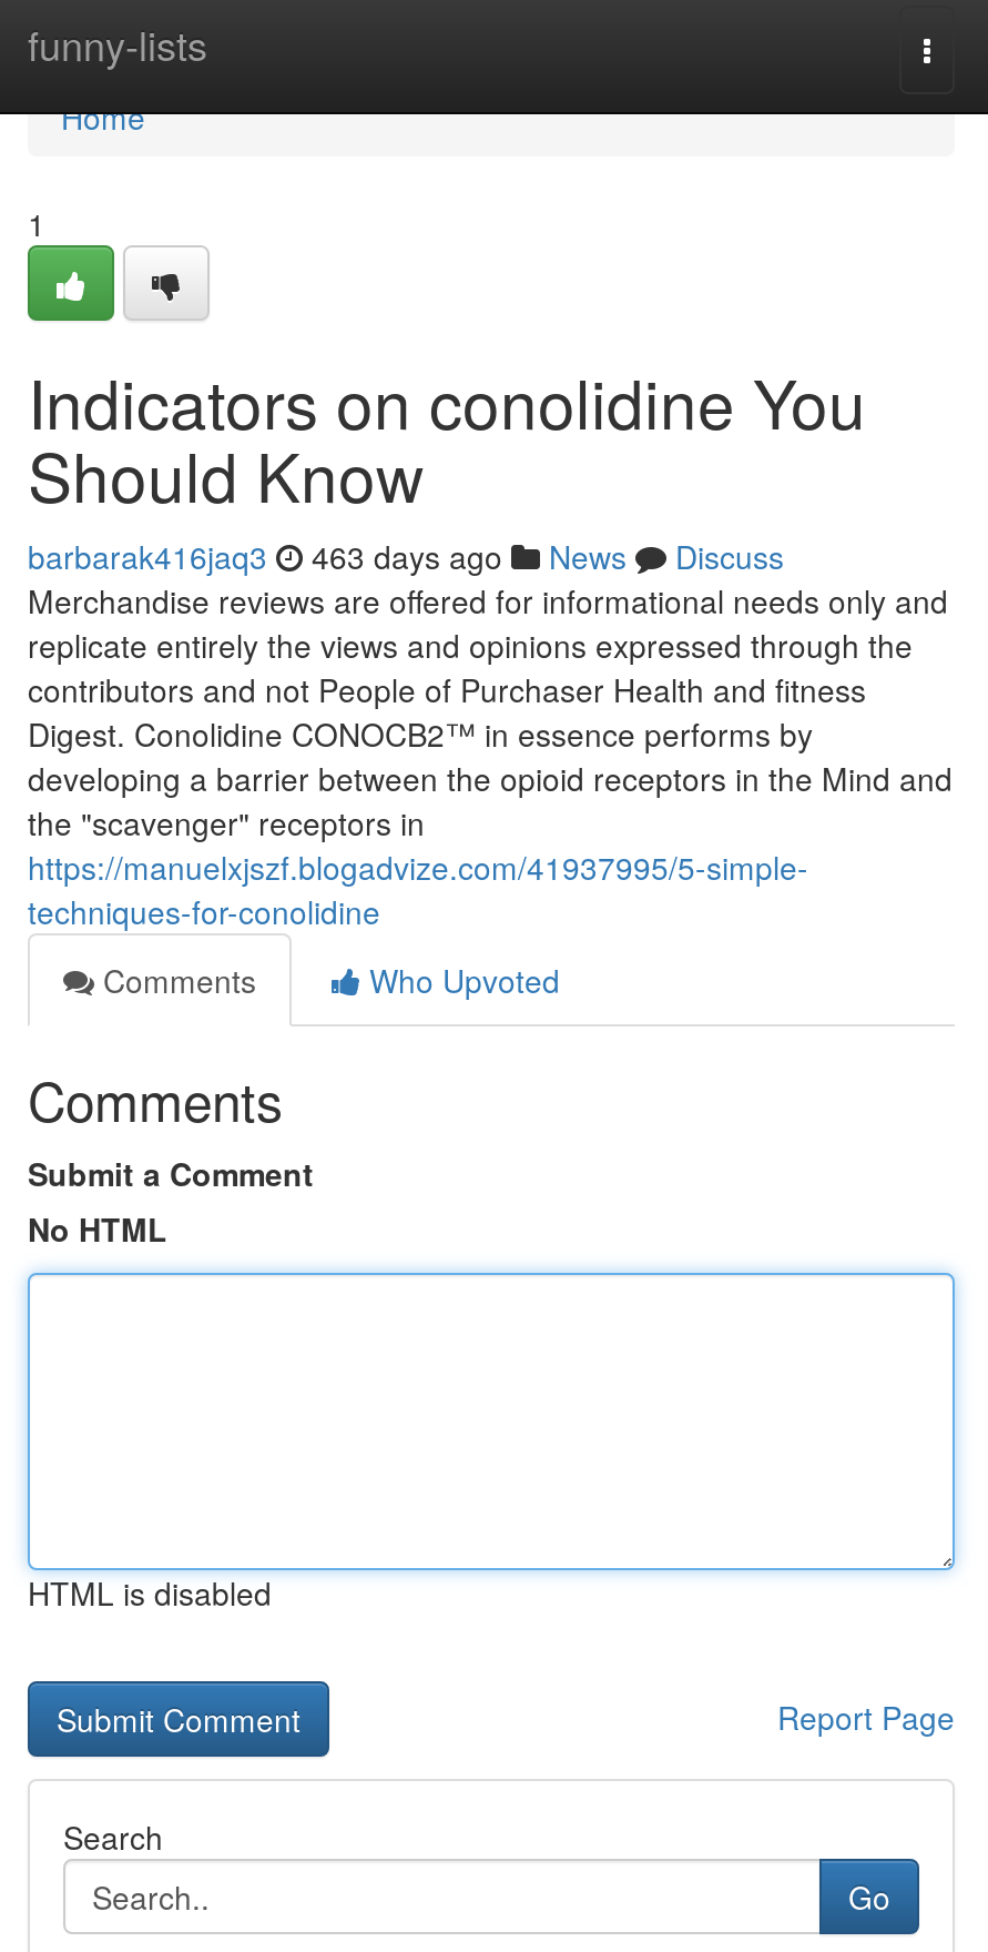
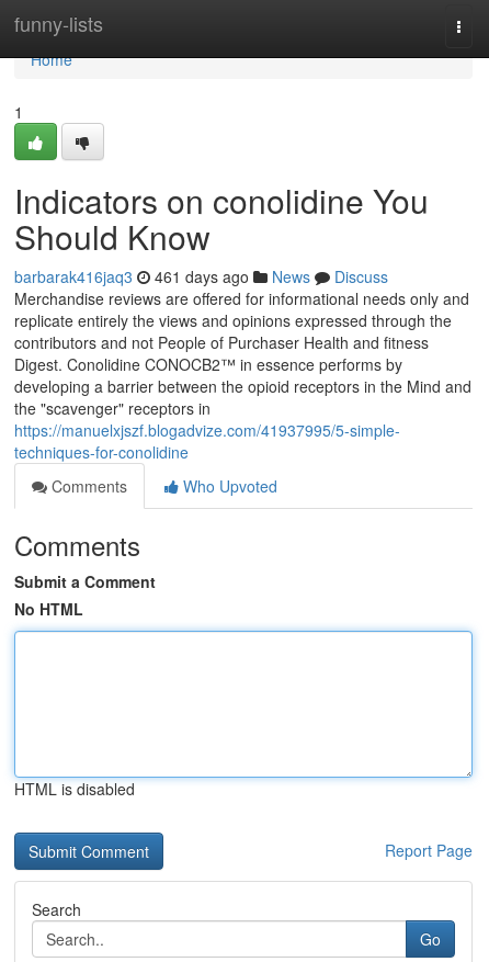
- barbarak416jaq3 463 days ago News Discuss
+ barbarak416jaq3 461 days ago News Discuss
